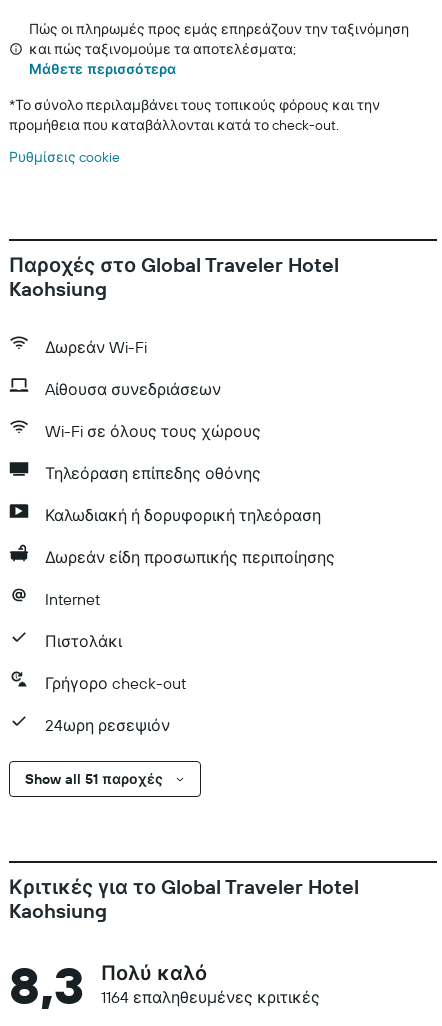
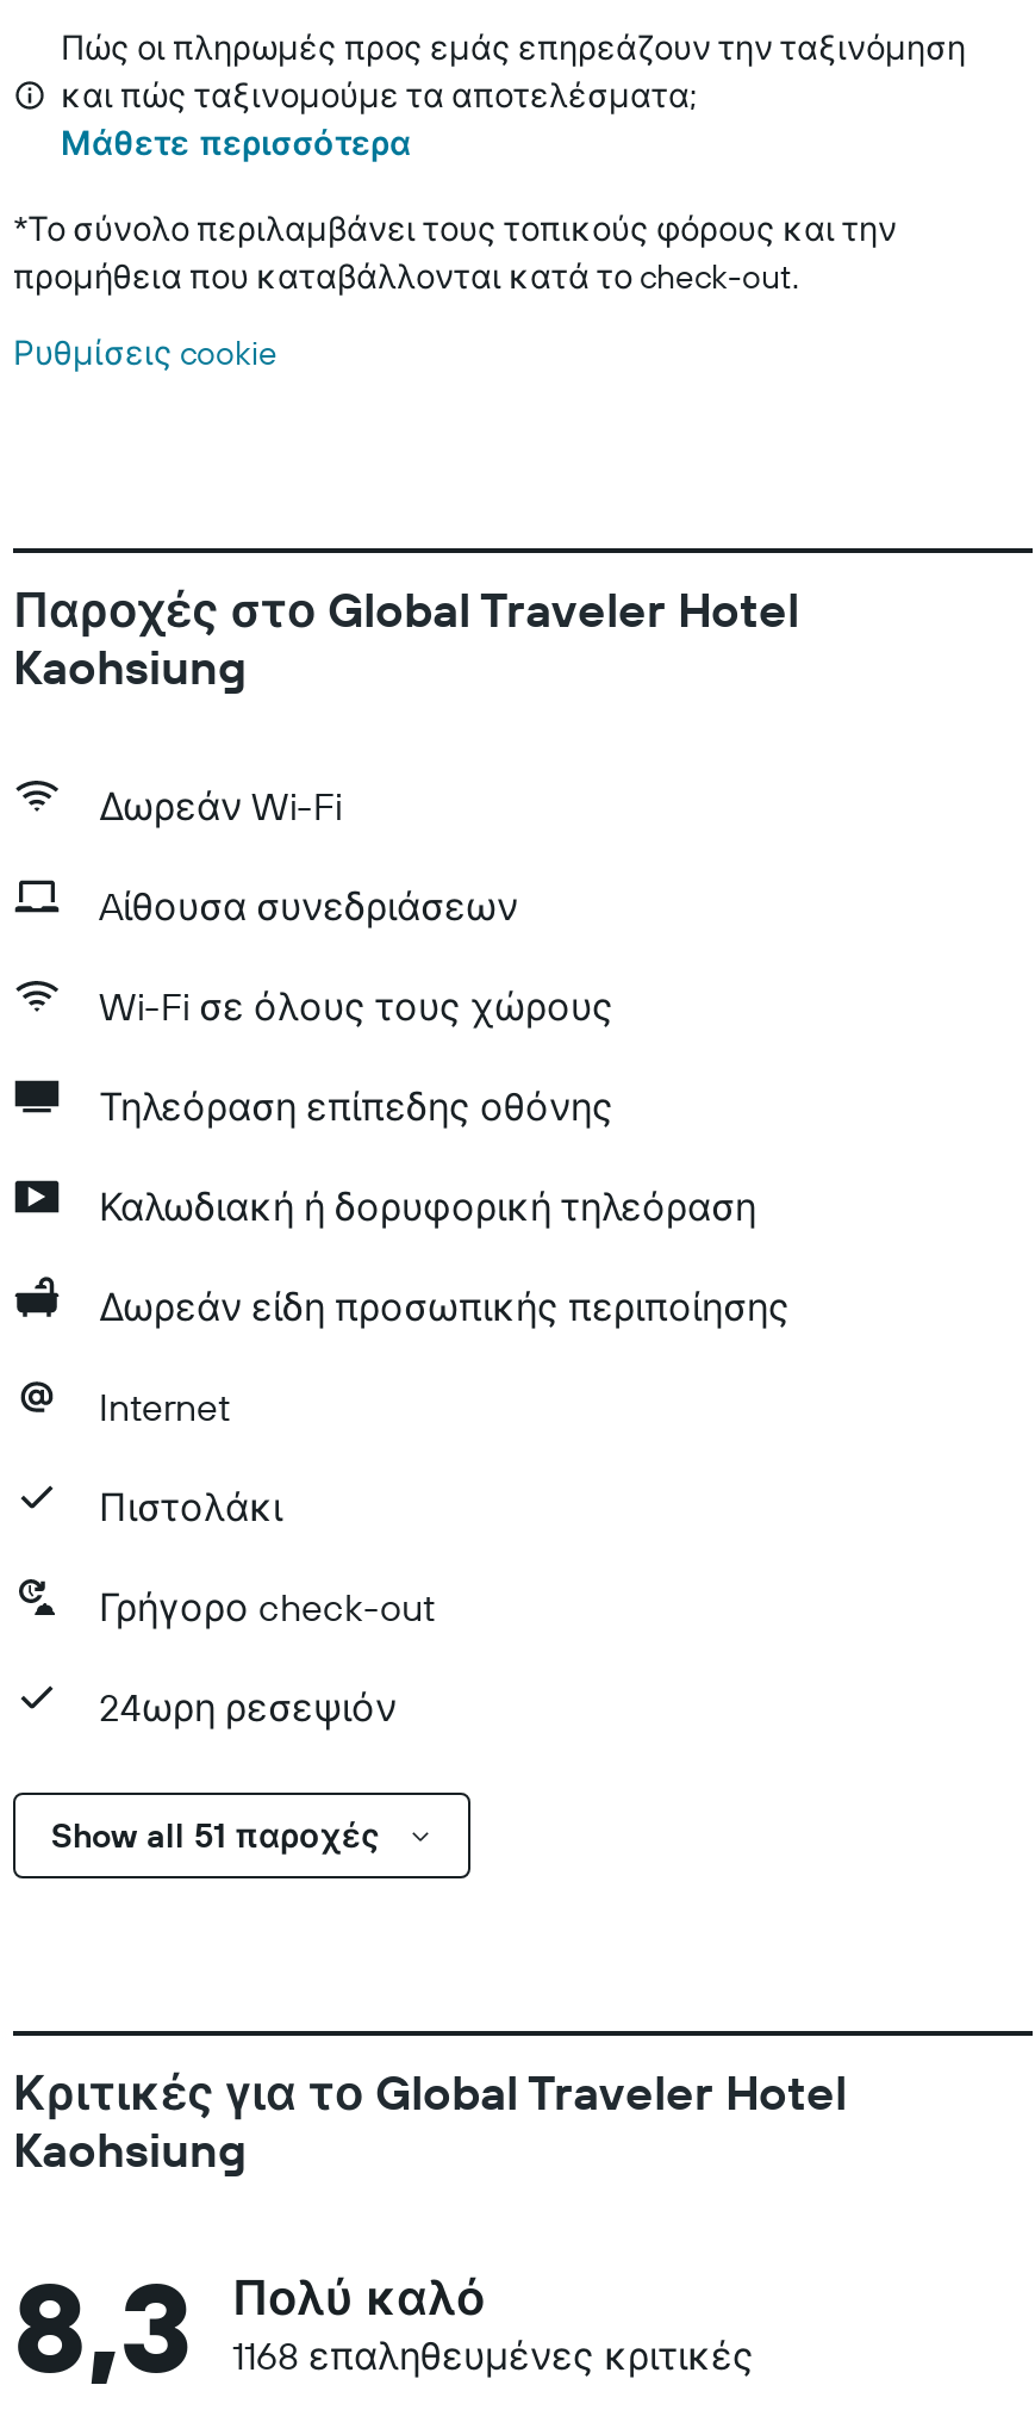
- 1164 επαληθευμένες κριτικές
+ 1168 επαληθευμένες κριτικές
